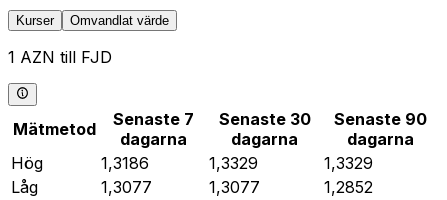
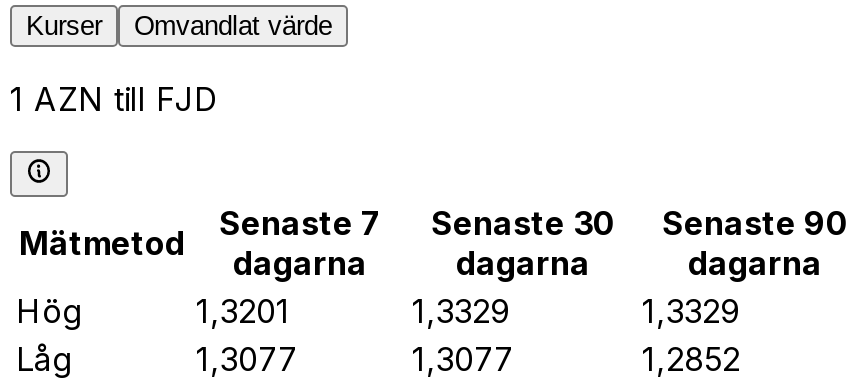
- 1,3186
+ 1,3201
